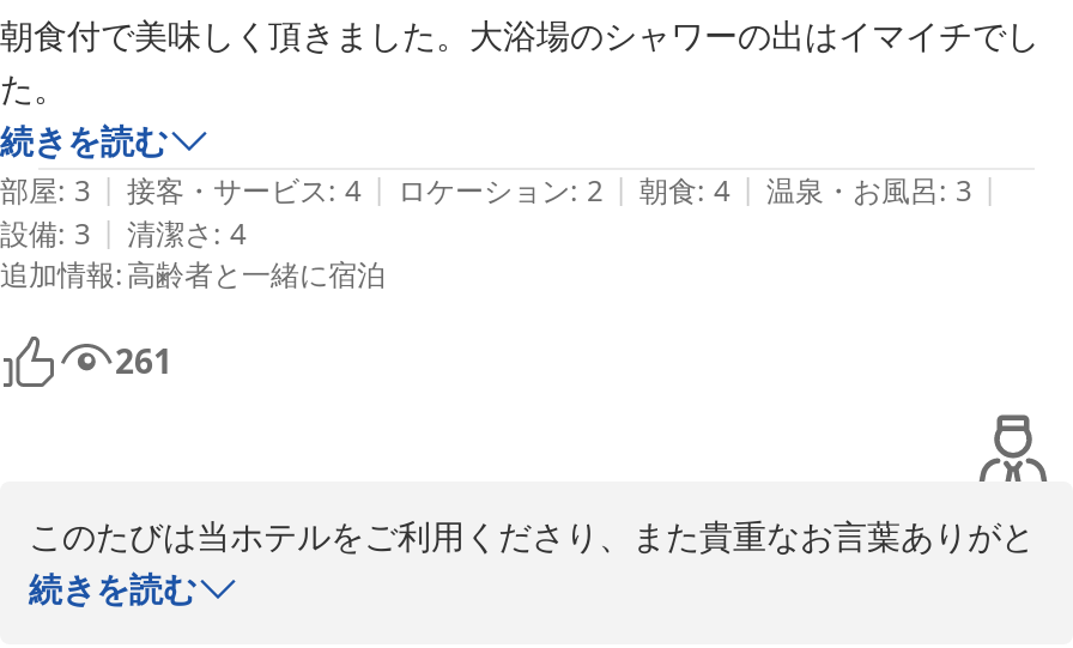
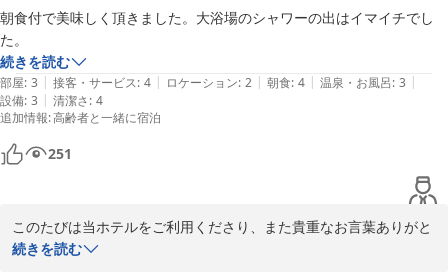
- 261
+ 251
